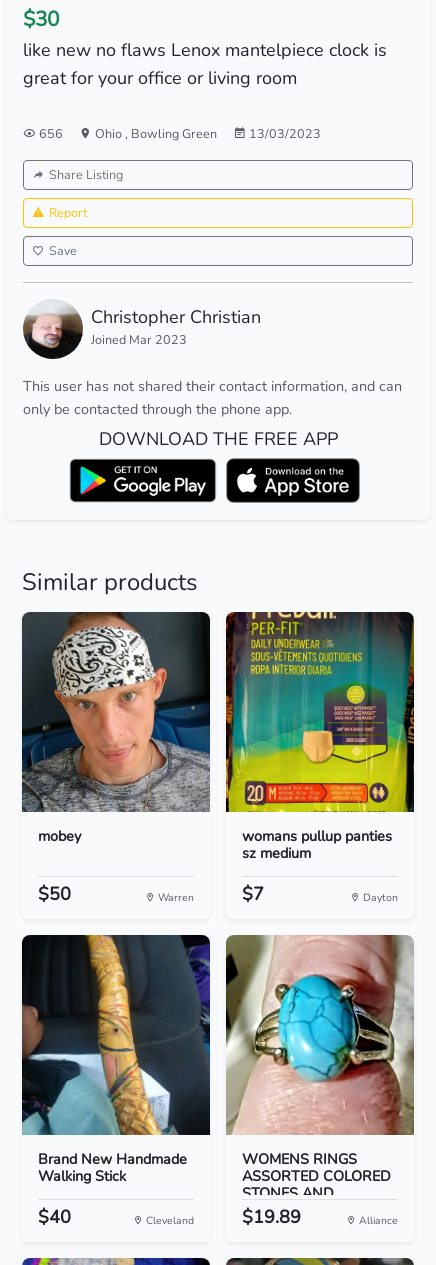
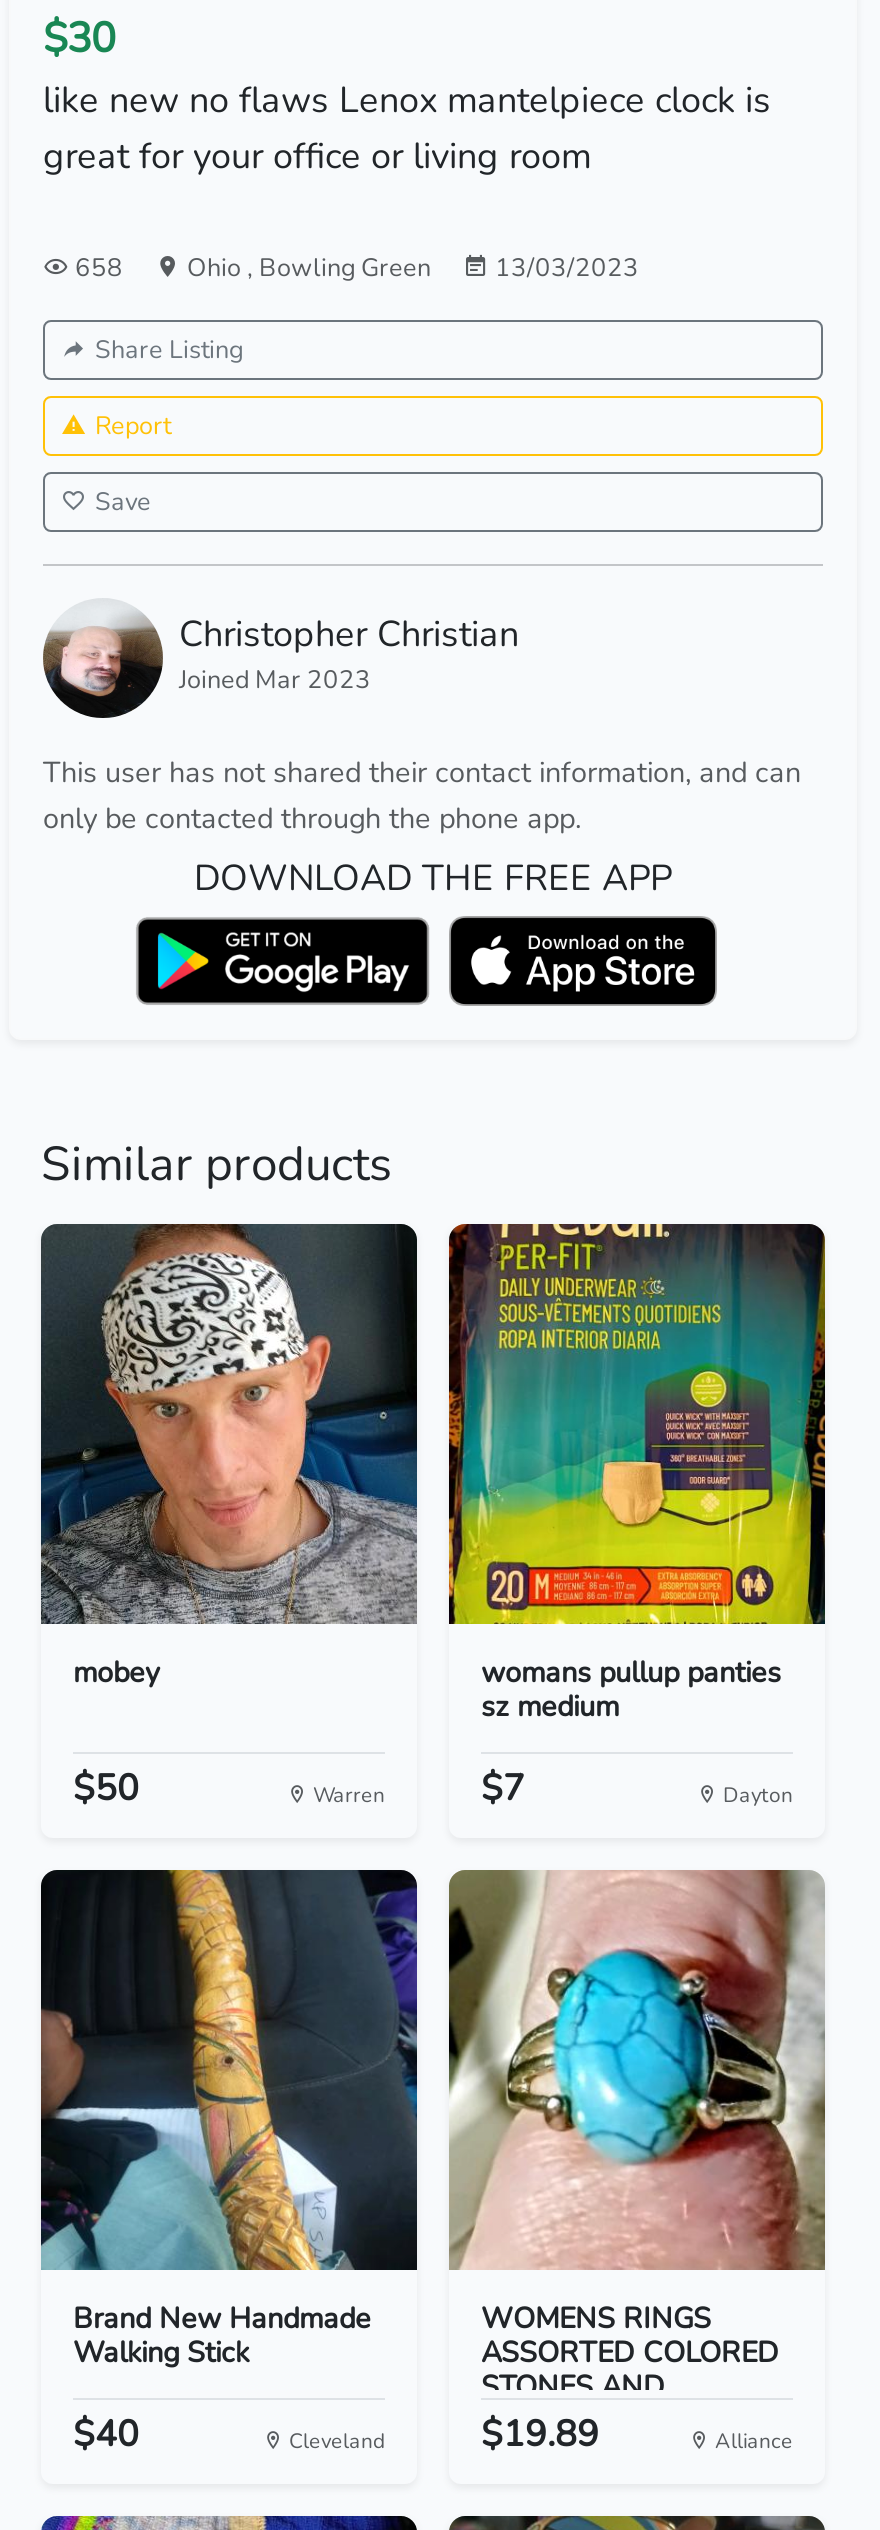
- 656 Ohio, Bowling Green 13/03/2023
+ 658 Ohio, Bowling Green 13/03/2023
